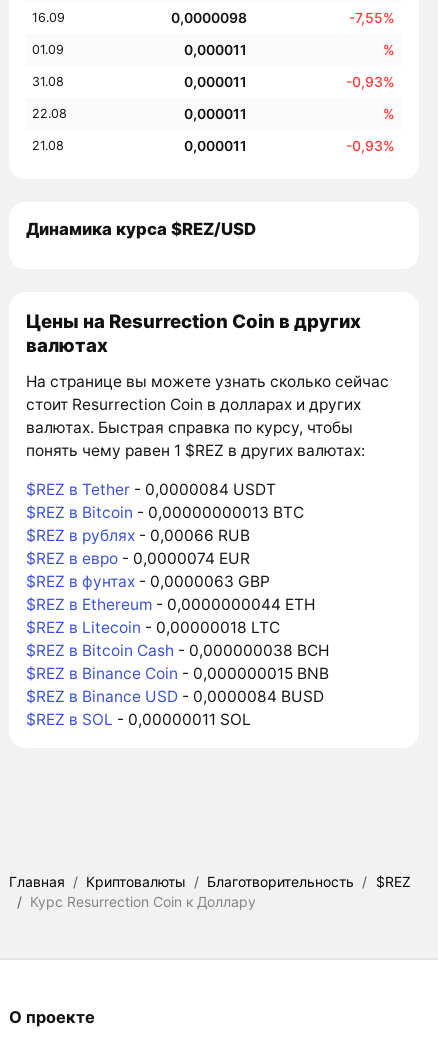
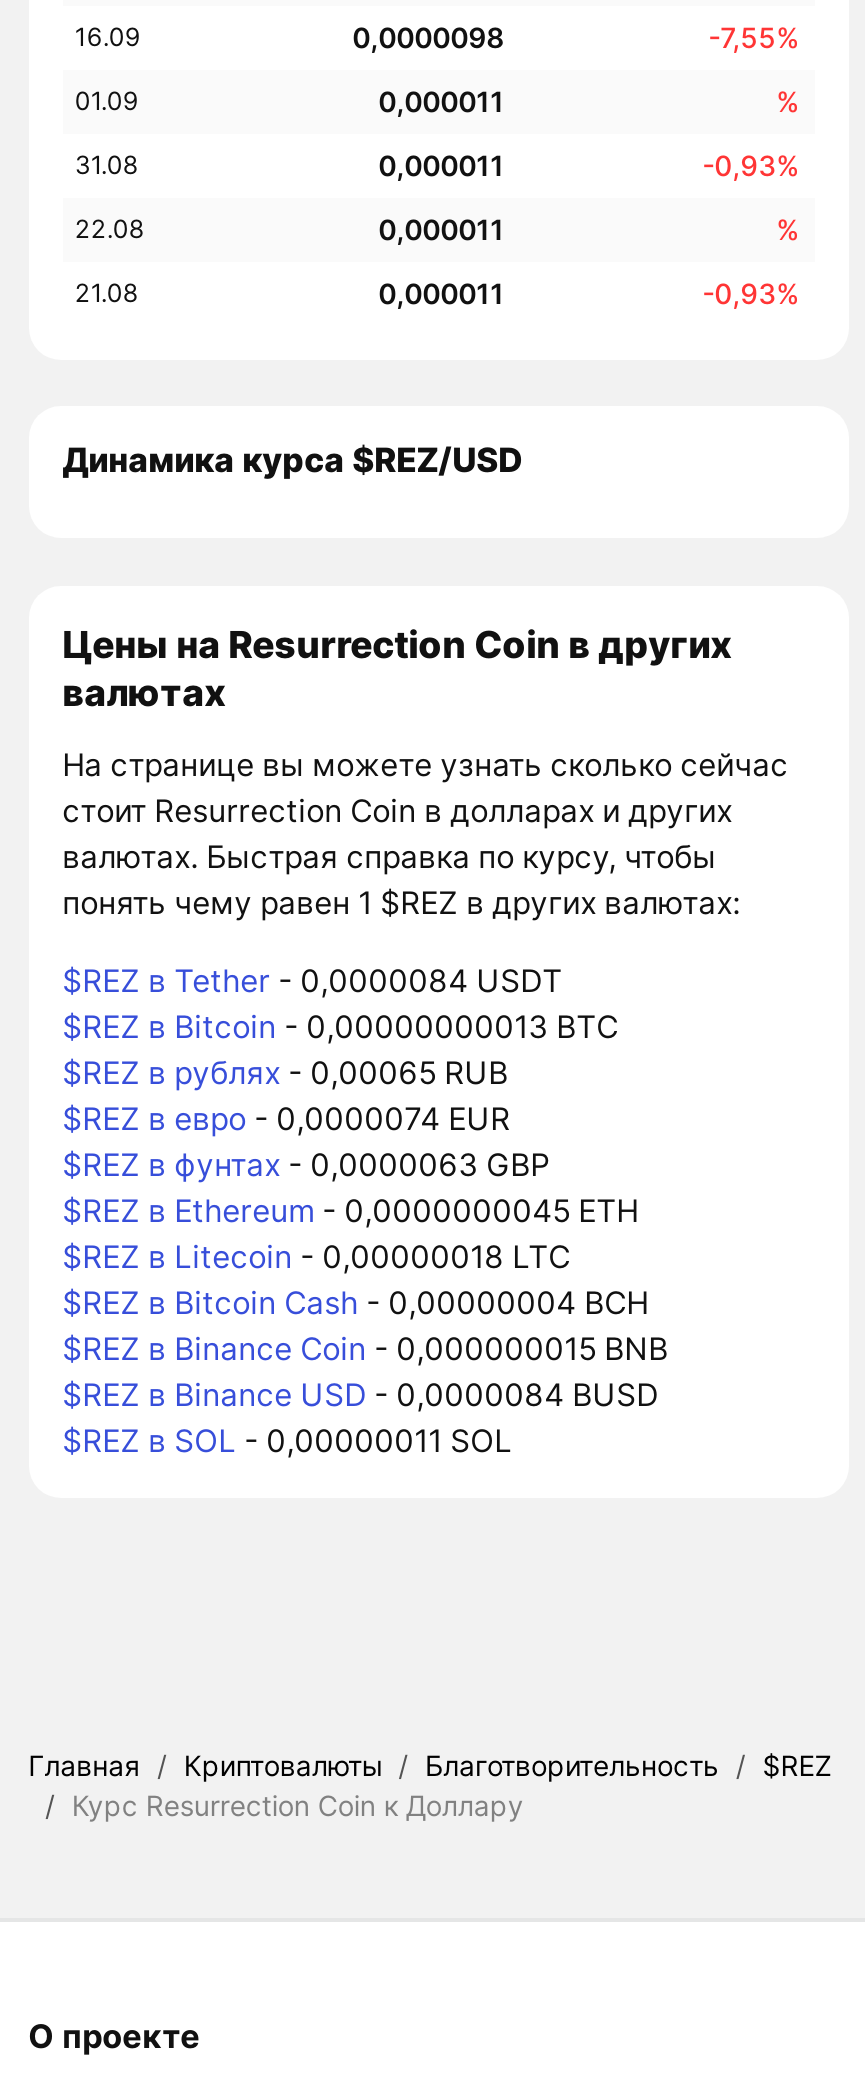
- $REZ в рублях - 0,00066 RUB
+ $REZ в рублях - 0,00065 RUB

- $REZ в Ethereum - 0,0000000044 ETH
+ $REZ в Ethereum - 0,0000000045 ETH

- $REZ в Bitcoin Cash - 0,000000038 BCH
+ $REZ в Bitcoin Cash - 0,00000004 BCH
